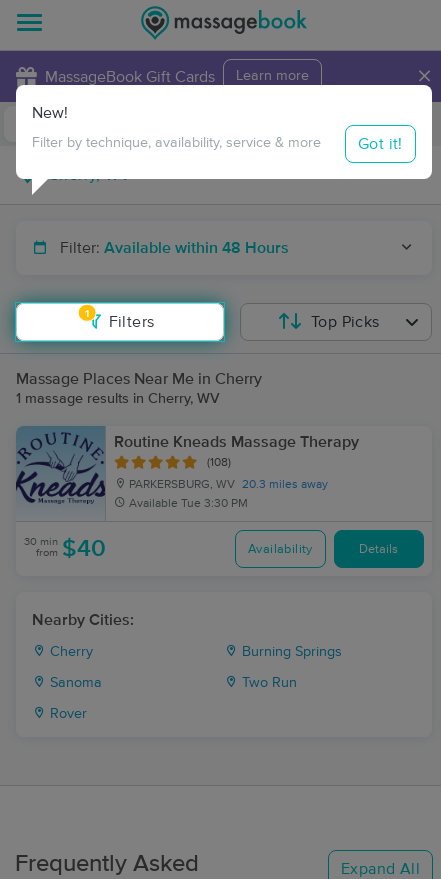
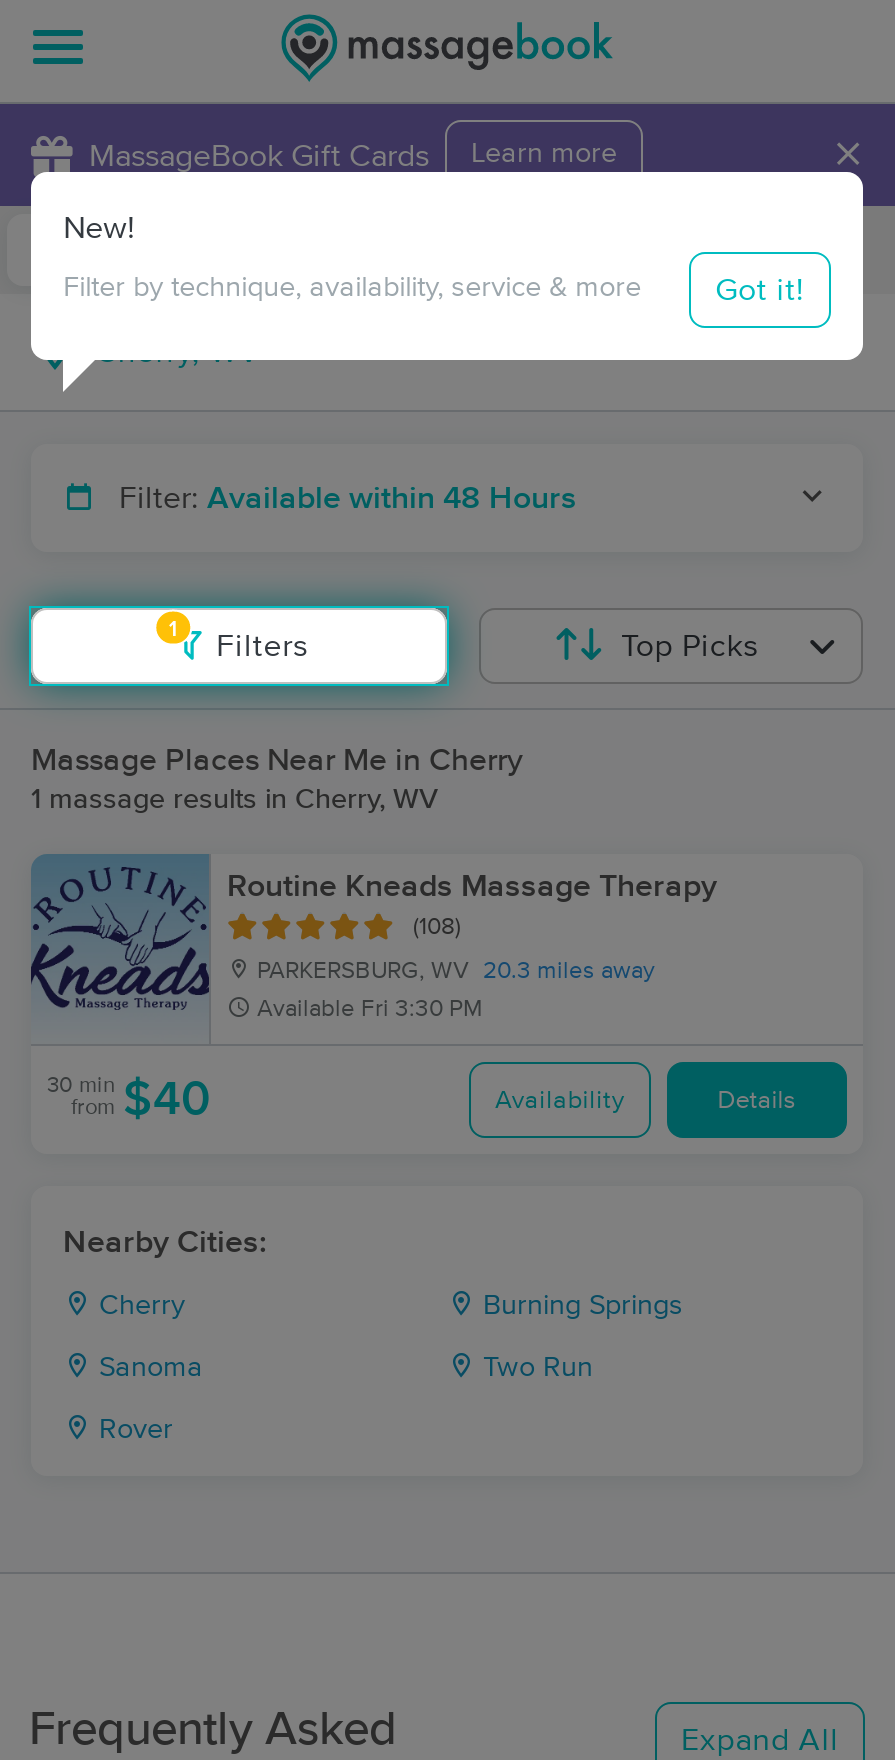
- Available Tue 3:30 PM
+ Available Fri 3:30 PM
